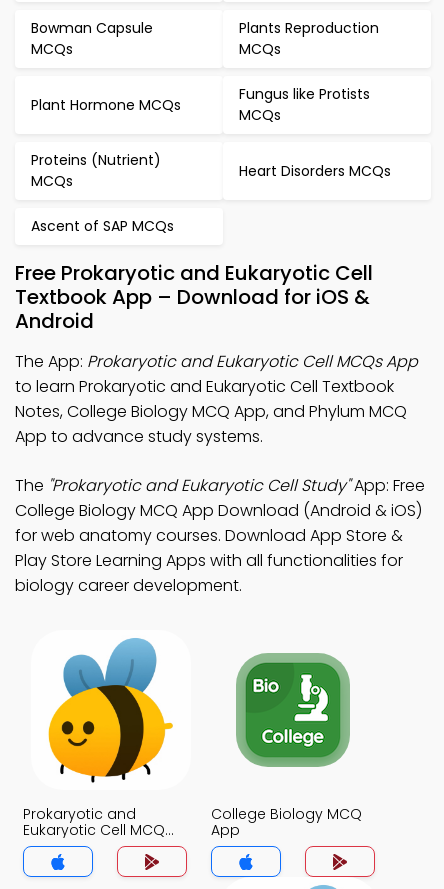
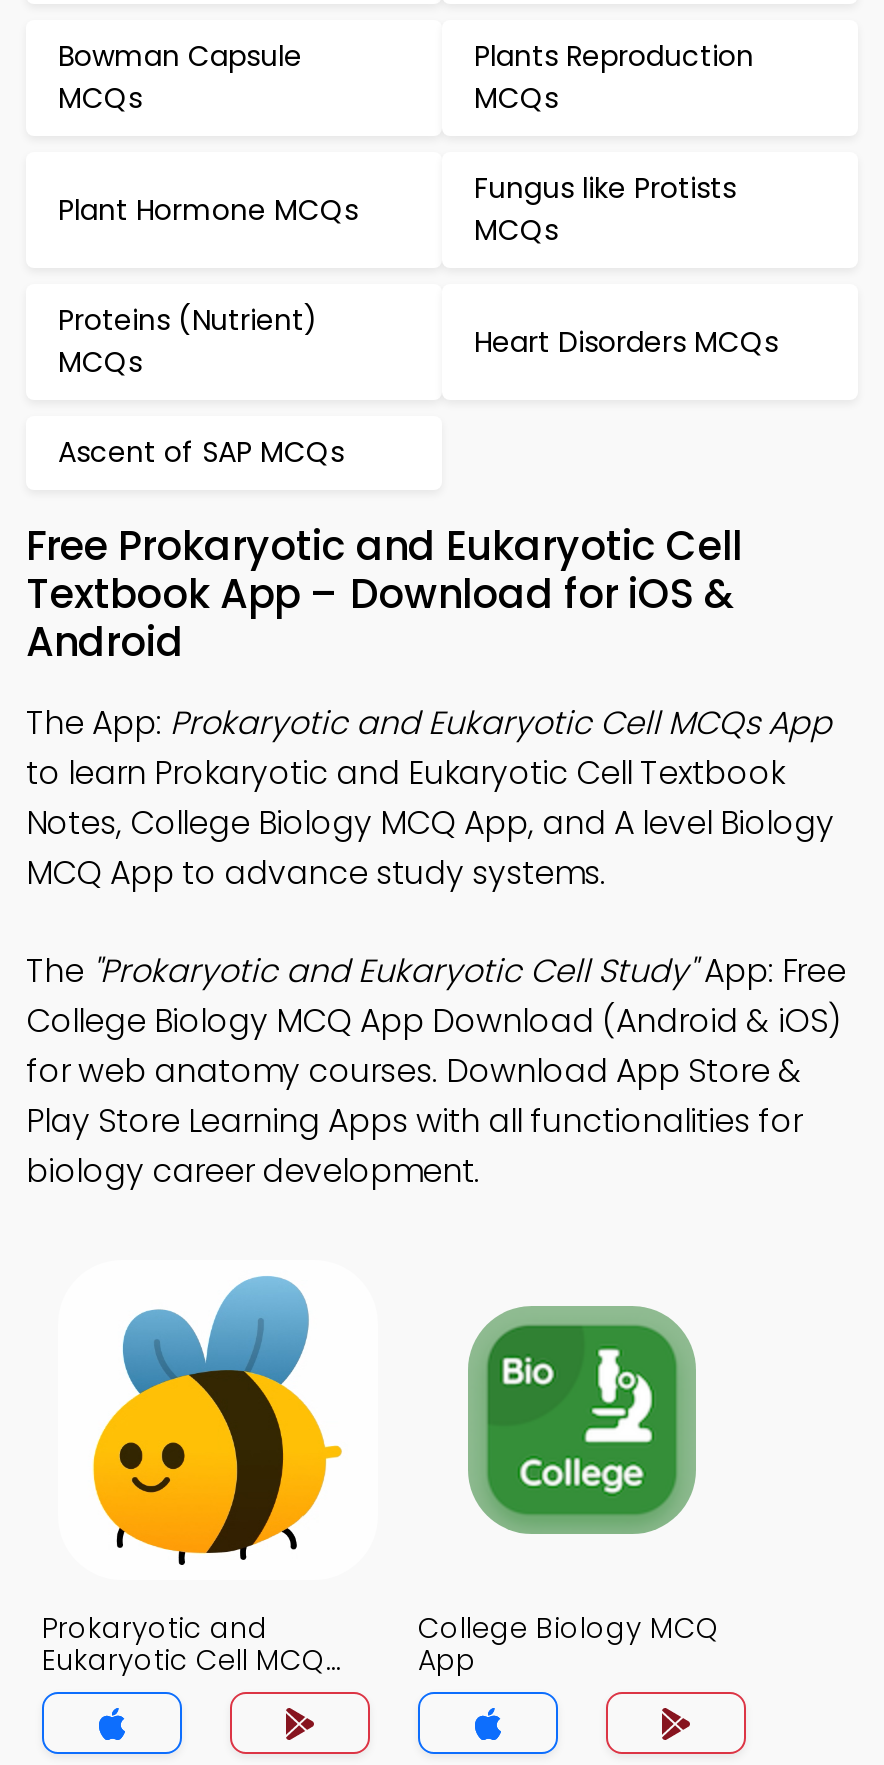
- Notes, College Biology MCQ App, and Phylum MCQ
- App to advance study systems.
+ Notes, College Biology MCQ App, and A level Biology
+ MCQ App to advance study systems.
